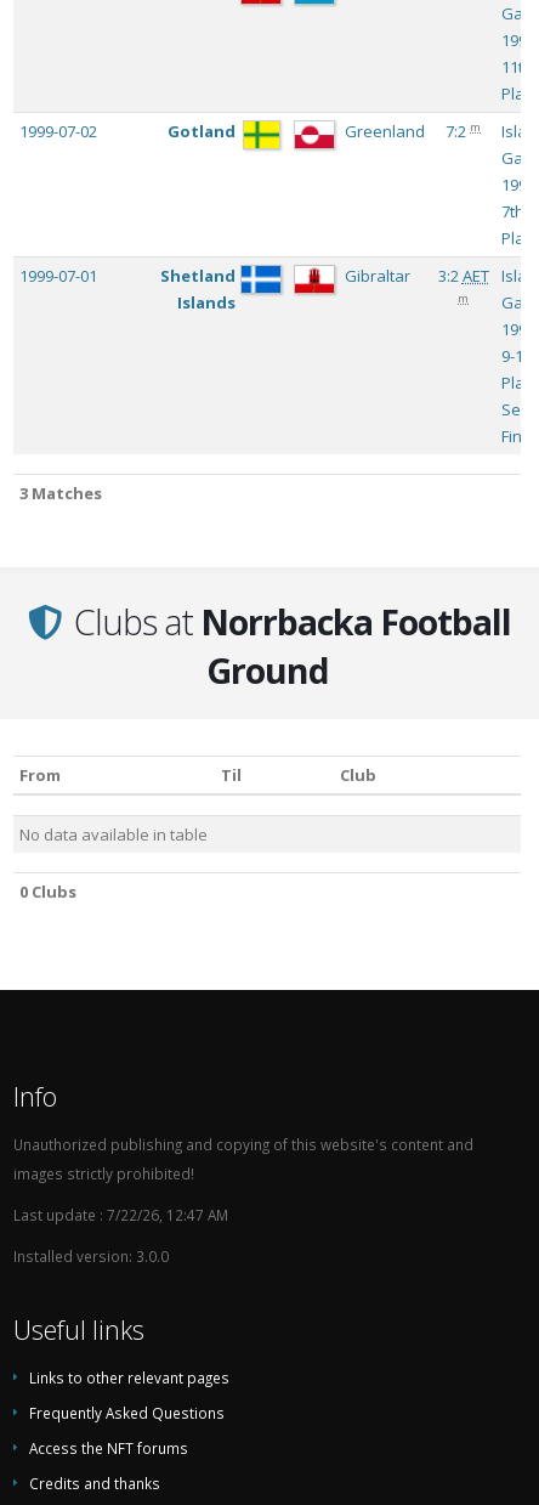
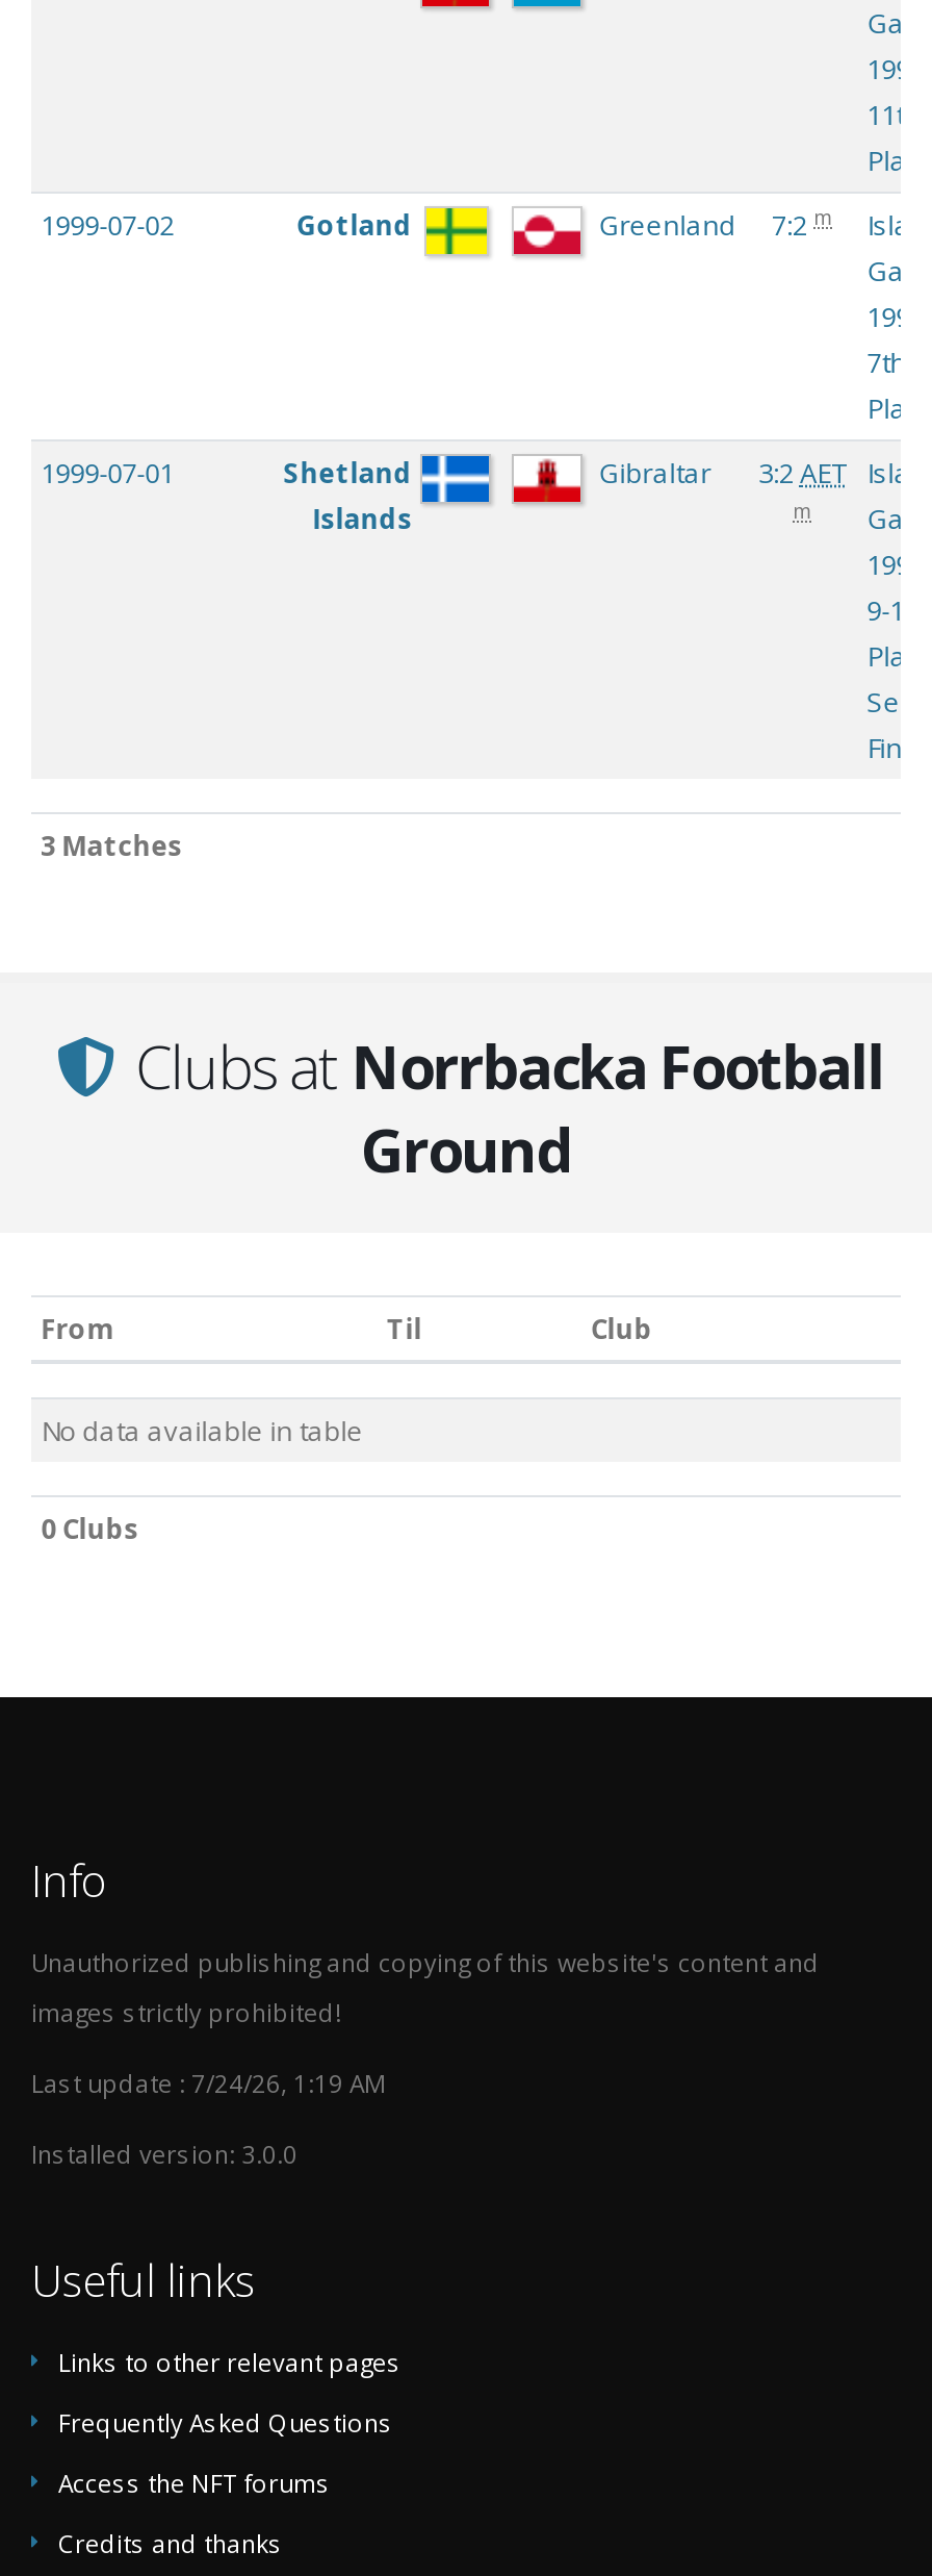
- Last update : 7/22/26, 12:47 AM
+ Last update : 7/24/26, 1:19 AM
